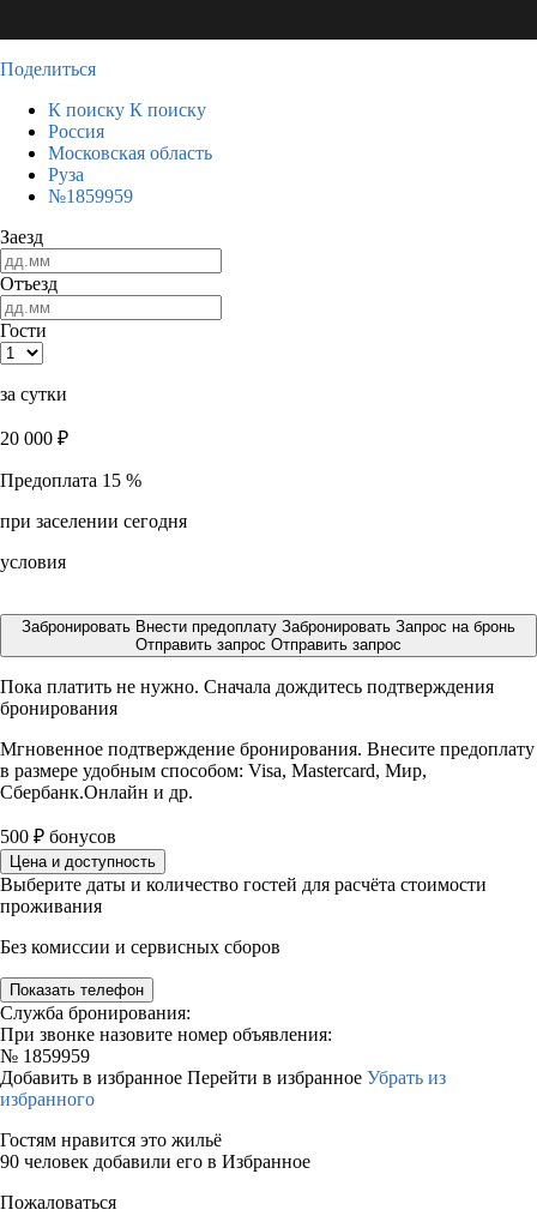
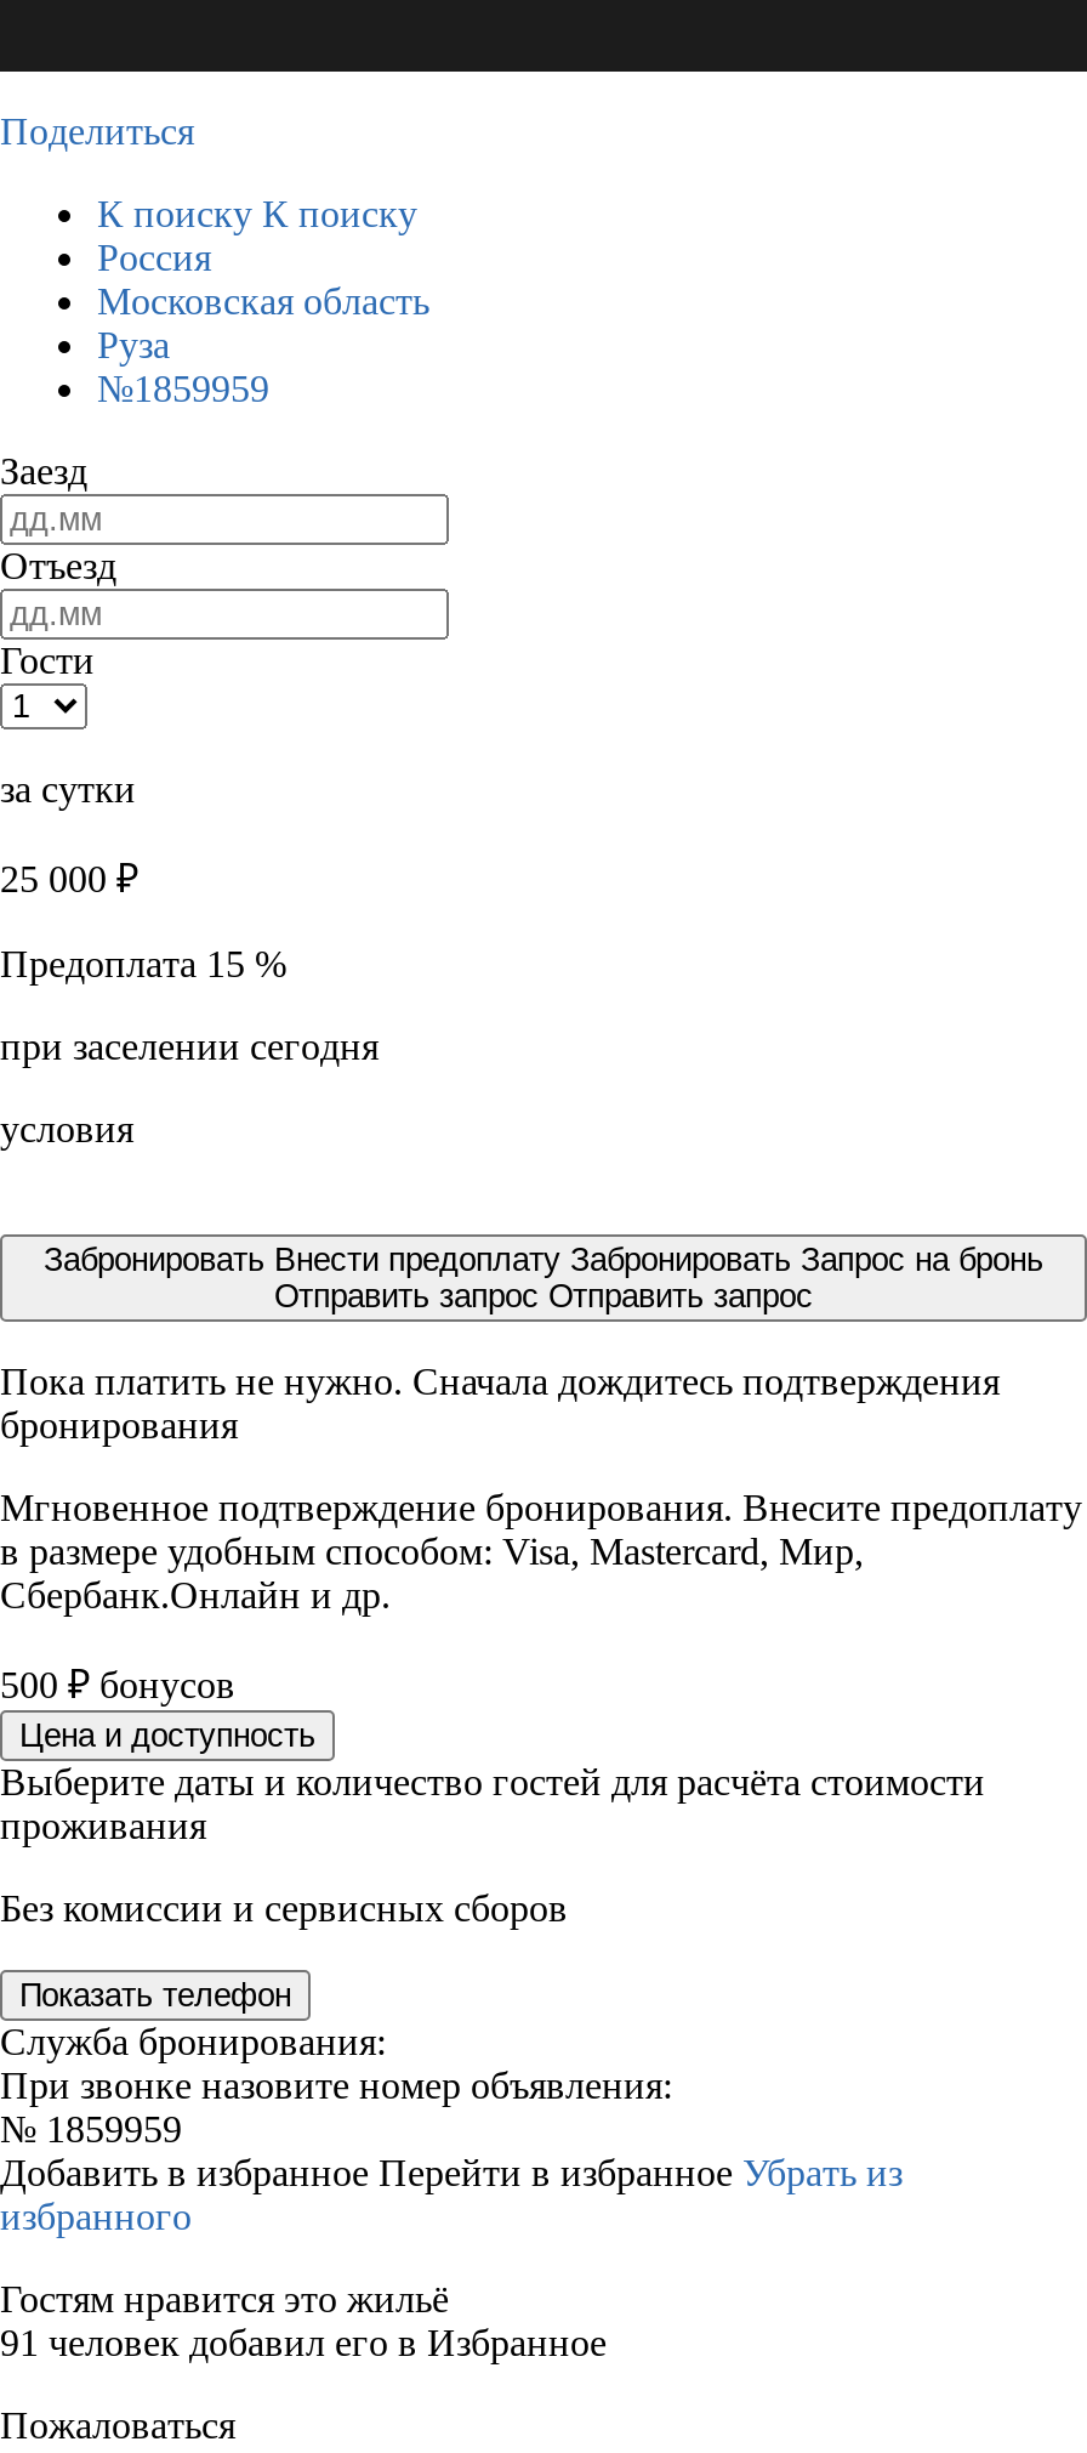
- 20 000 ₽
+ 25 000 ₽

- 90 человек добавили его в Избранное
+ 91 человек добавил его в Избранное
